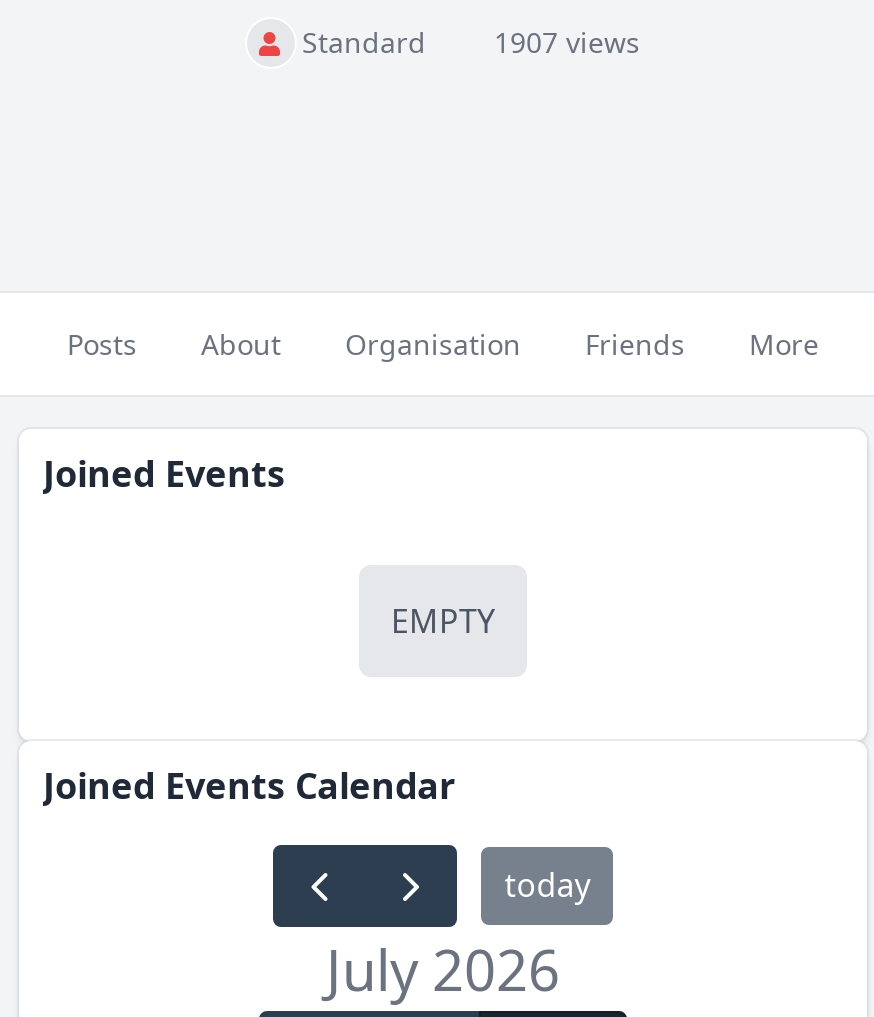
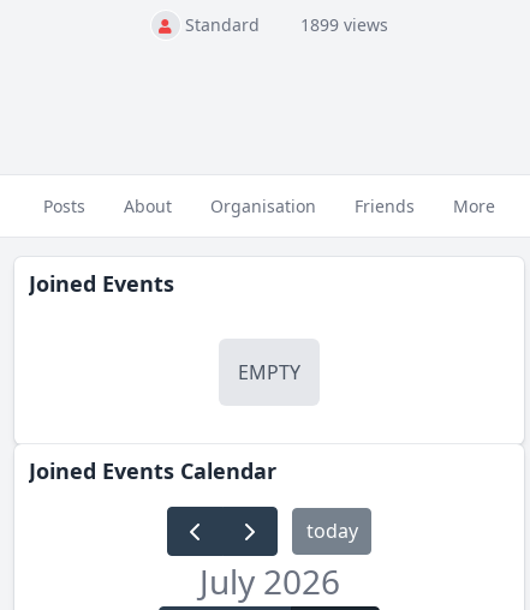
- Standard 1907 views
+ Standard 1899 views
